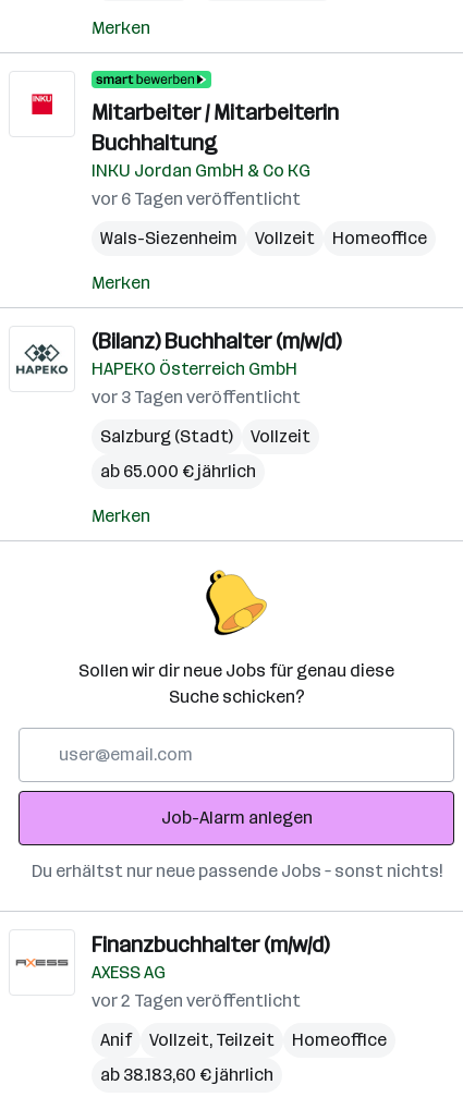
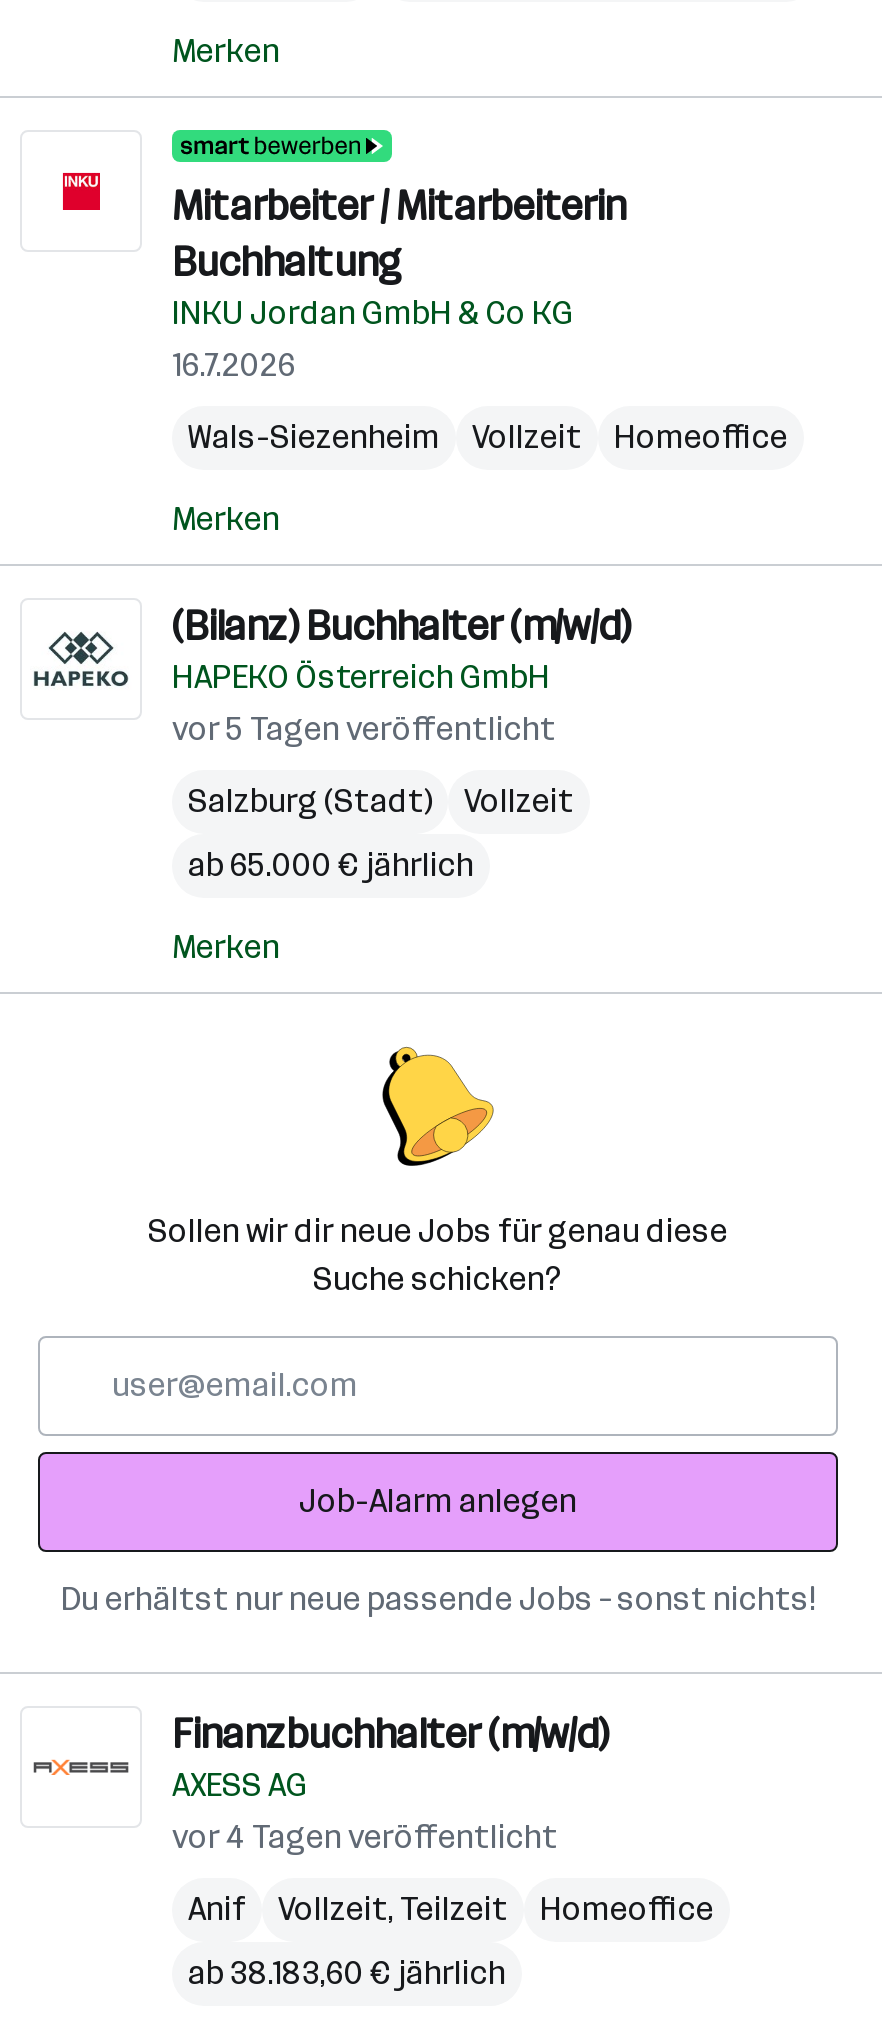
- vor 6 Tagen veröffentlicht
+ 16.7.2026

- vor 3 Tagen veröffentlicht
+ vor 5 Tagen veröffentlicht

- vor 2 Tagen veröffentlicht
+ vor 4 Tagen veröffentlicht
